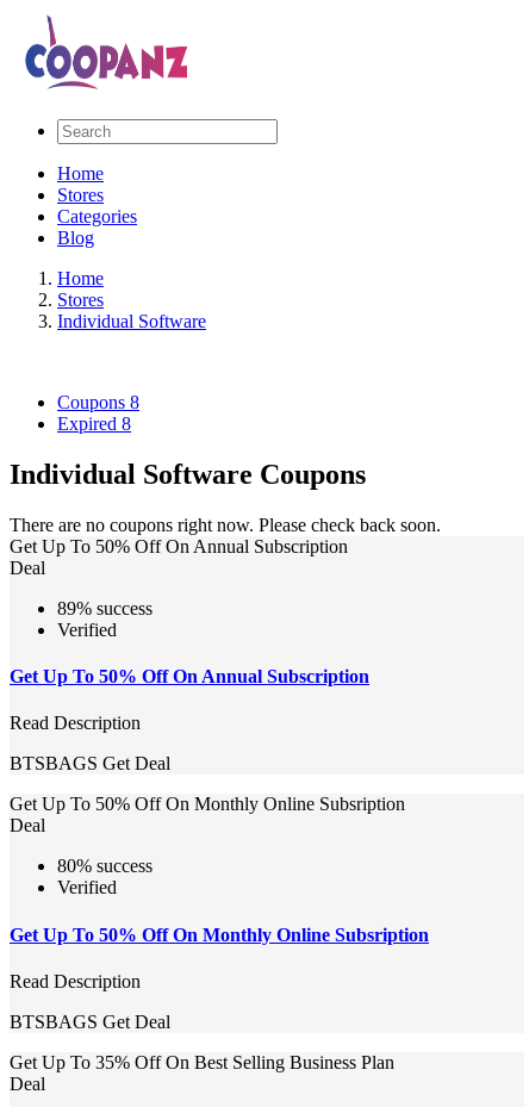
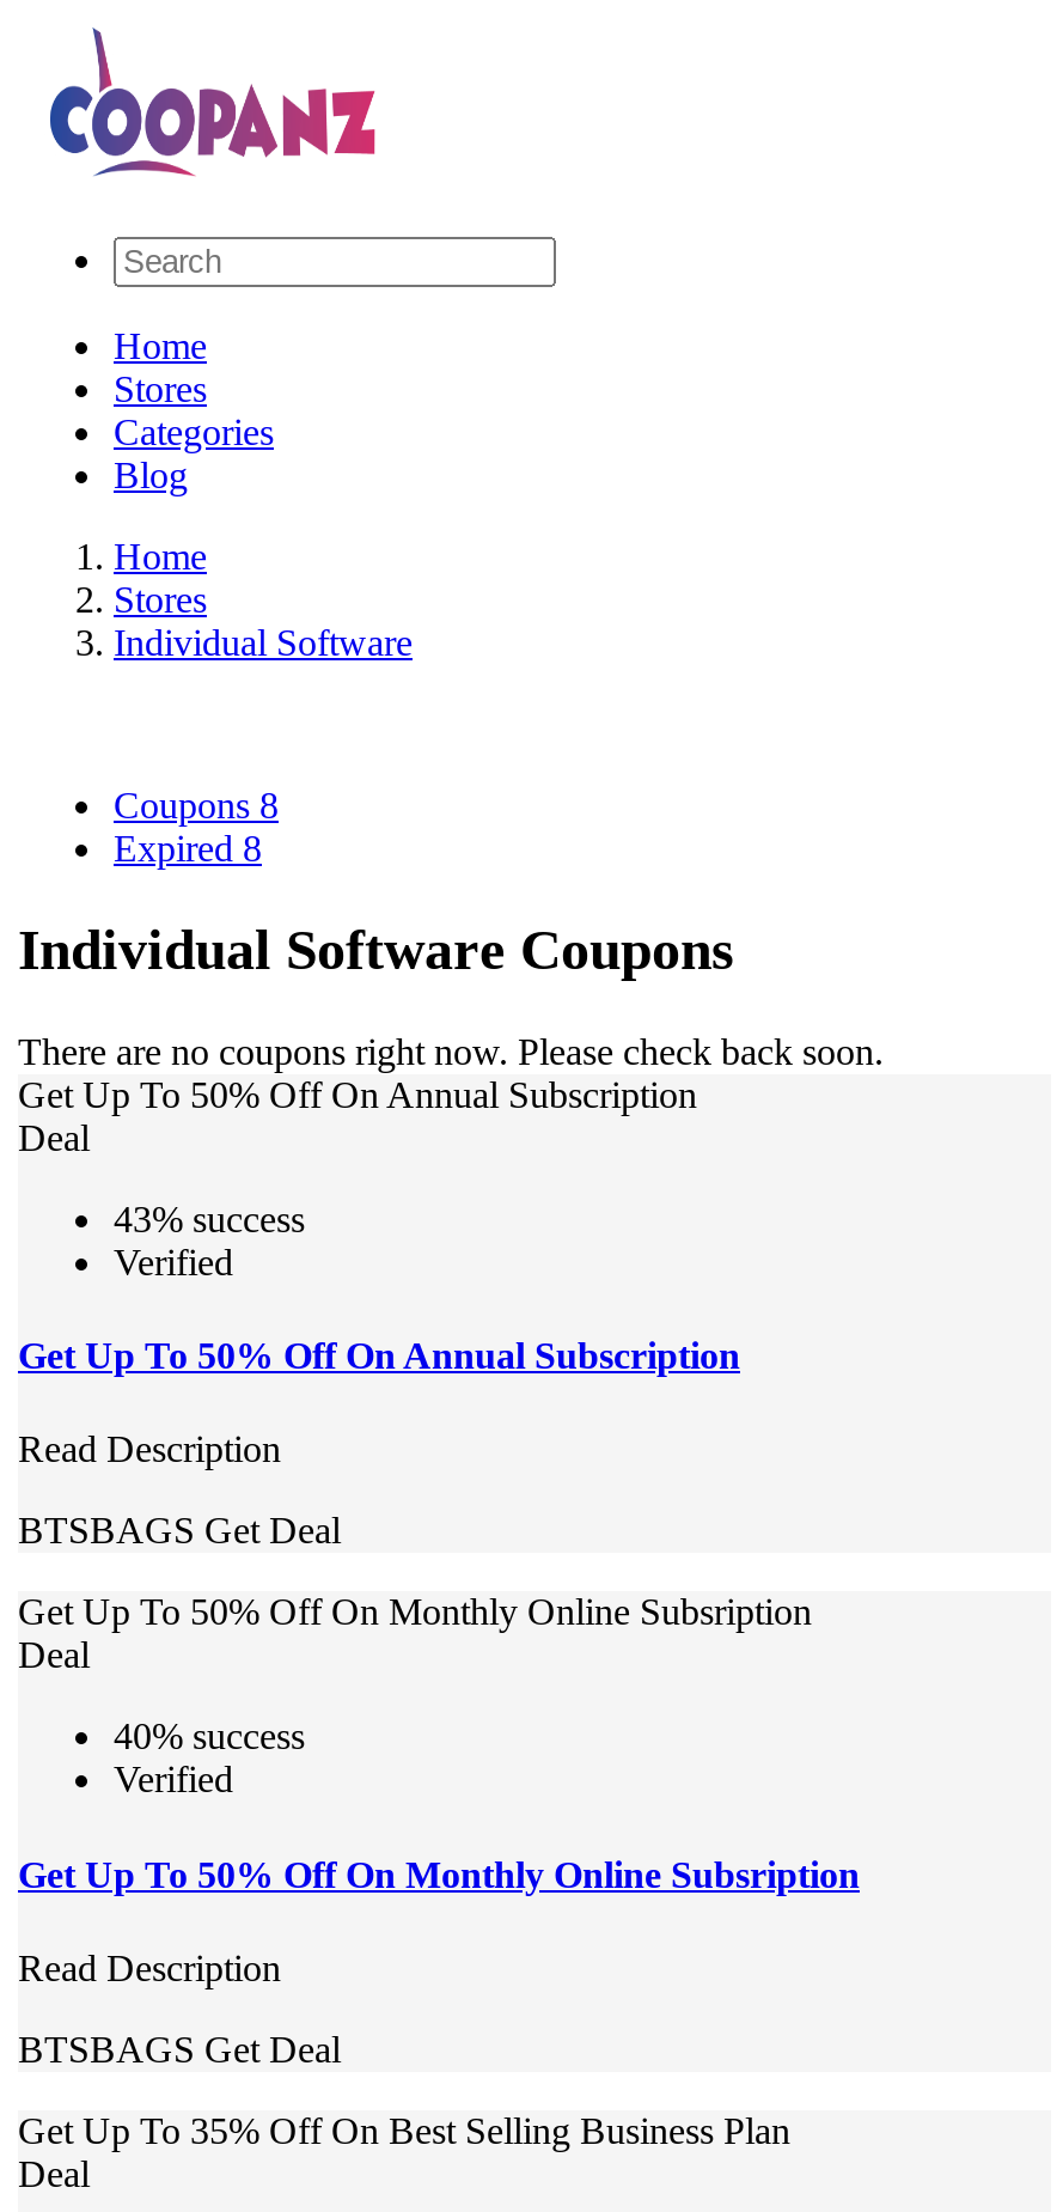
- 89% success
+ 43% success

- 80% success
+ 40% success
